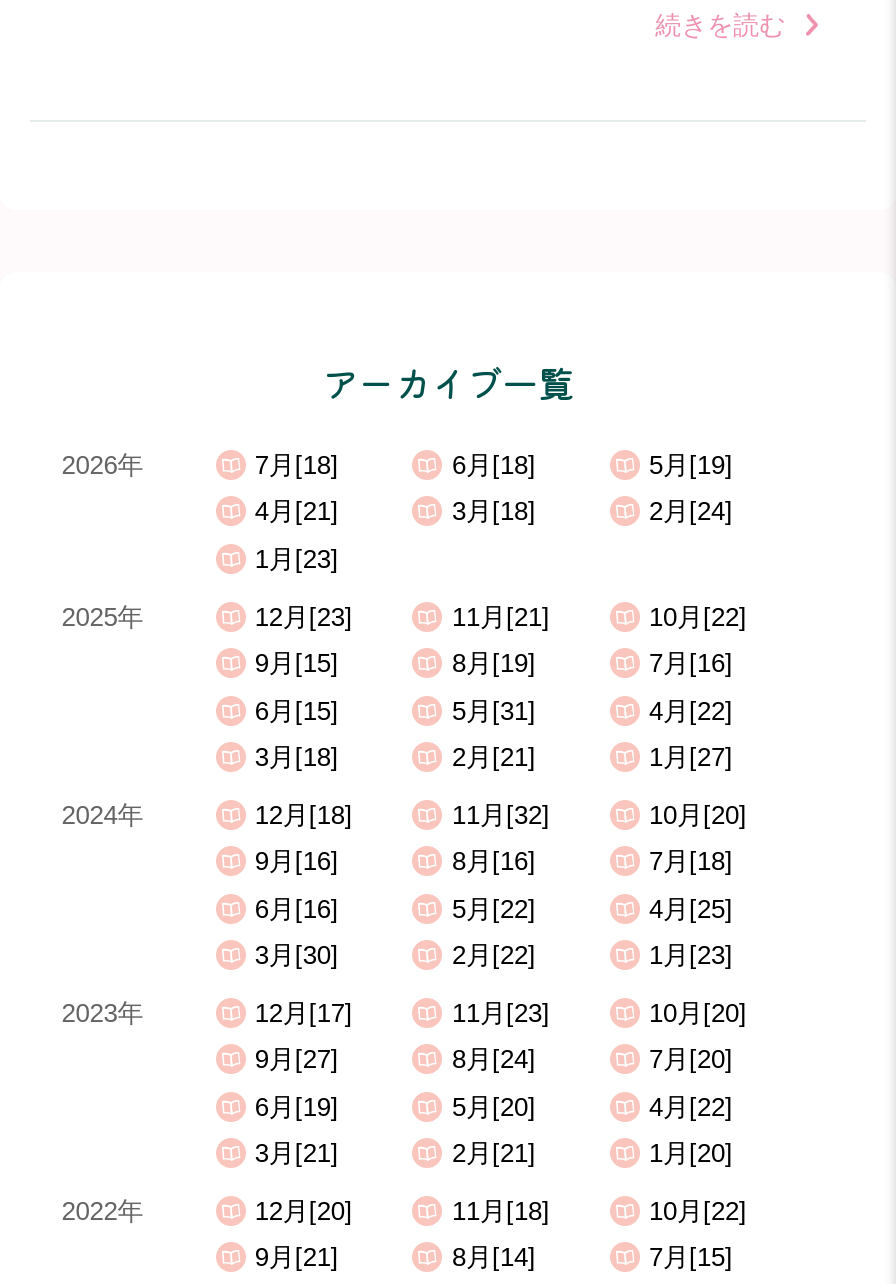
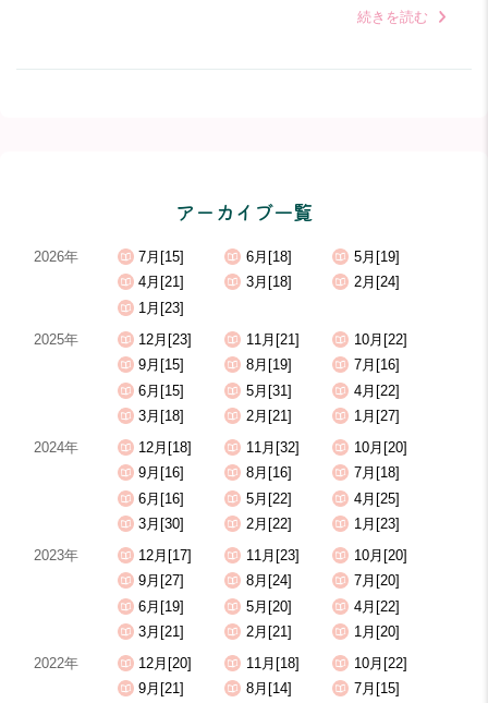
- 7月[18]
+ 7月[15]
